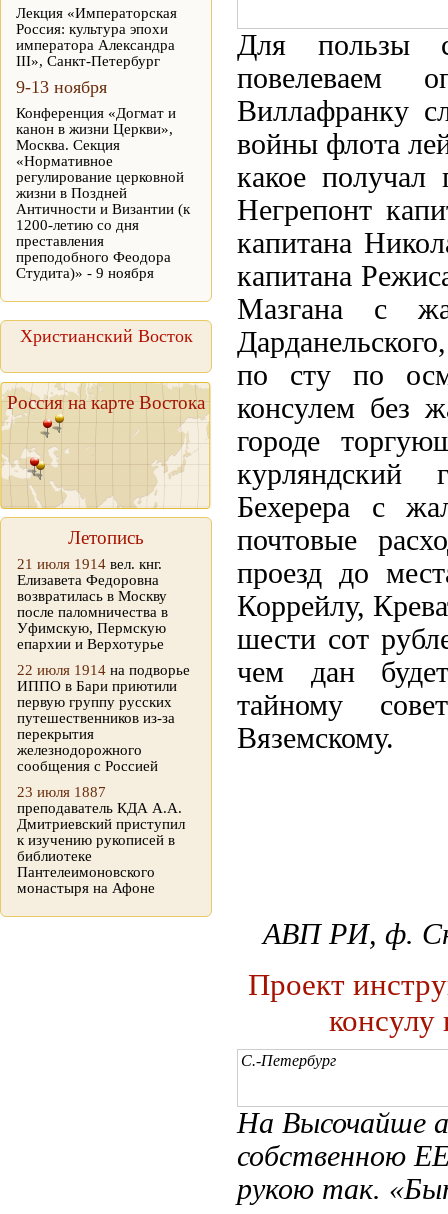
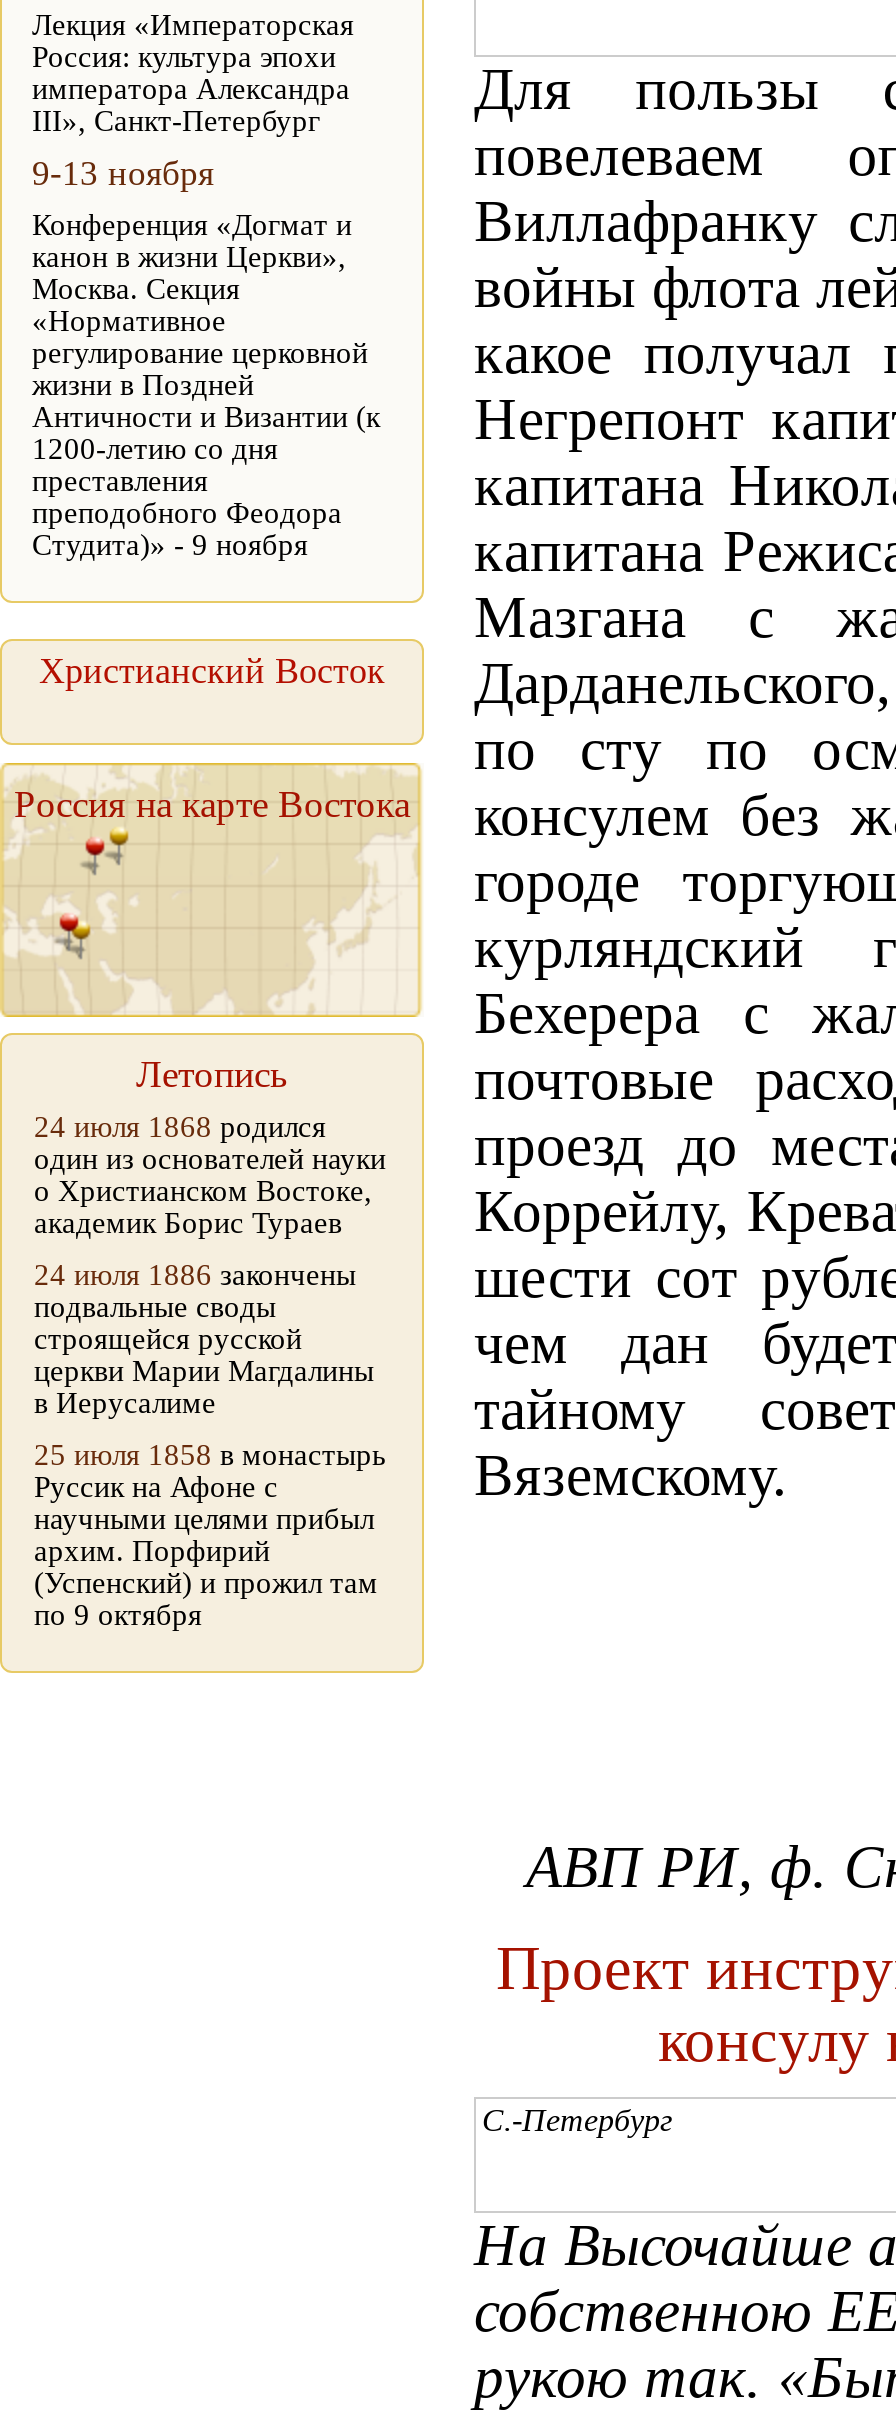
- 21 июля 1914 вел. кнг.
- Елизавета Федоровна
- возвратилась в Москву
- после паломничества в
- Уфимскую, Пермскую
- епархии и Верхотурье
+ 24 июля 1868 родился
+ один из основателей науки
+ о Христианском Востоке,
+ академик Борис Тураев

- 22 июля 1914 на подворье
- ИППО в Бари приютили
- первую группу русских
- путешественников из-за
- перекрытия
- железнодорожного
- сообщения с Россией
+ 24 июля 1886 закончены
+ подвальные своды
+ строящейся русской
+ церкви Марии Магдалины
+ в Иерусалиме

- 23 июля 1887
- преподаватель КДА А.А.
- Дмитриевский приступил
- к изучению рукописей в
- библиотеке
- Пантелеимоновского
- монастыря на Афоне
+ 25 июля 1858 в монастырь
+ Руссик на Афоне с
+ научными целями прибыл
+ архим. Порфирий
+ (Успенский) и прожил там
+ по 9 октября

- [image]
